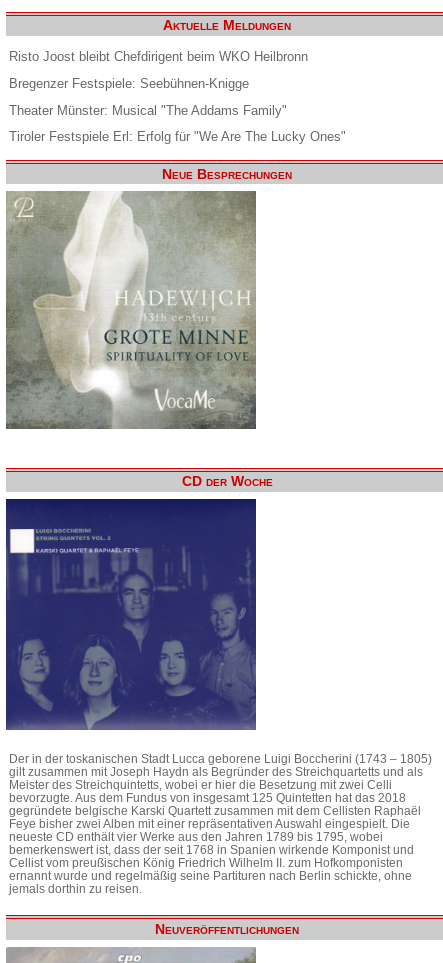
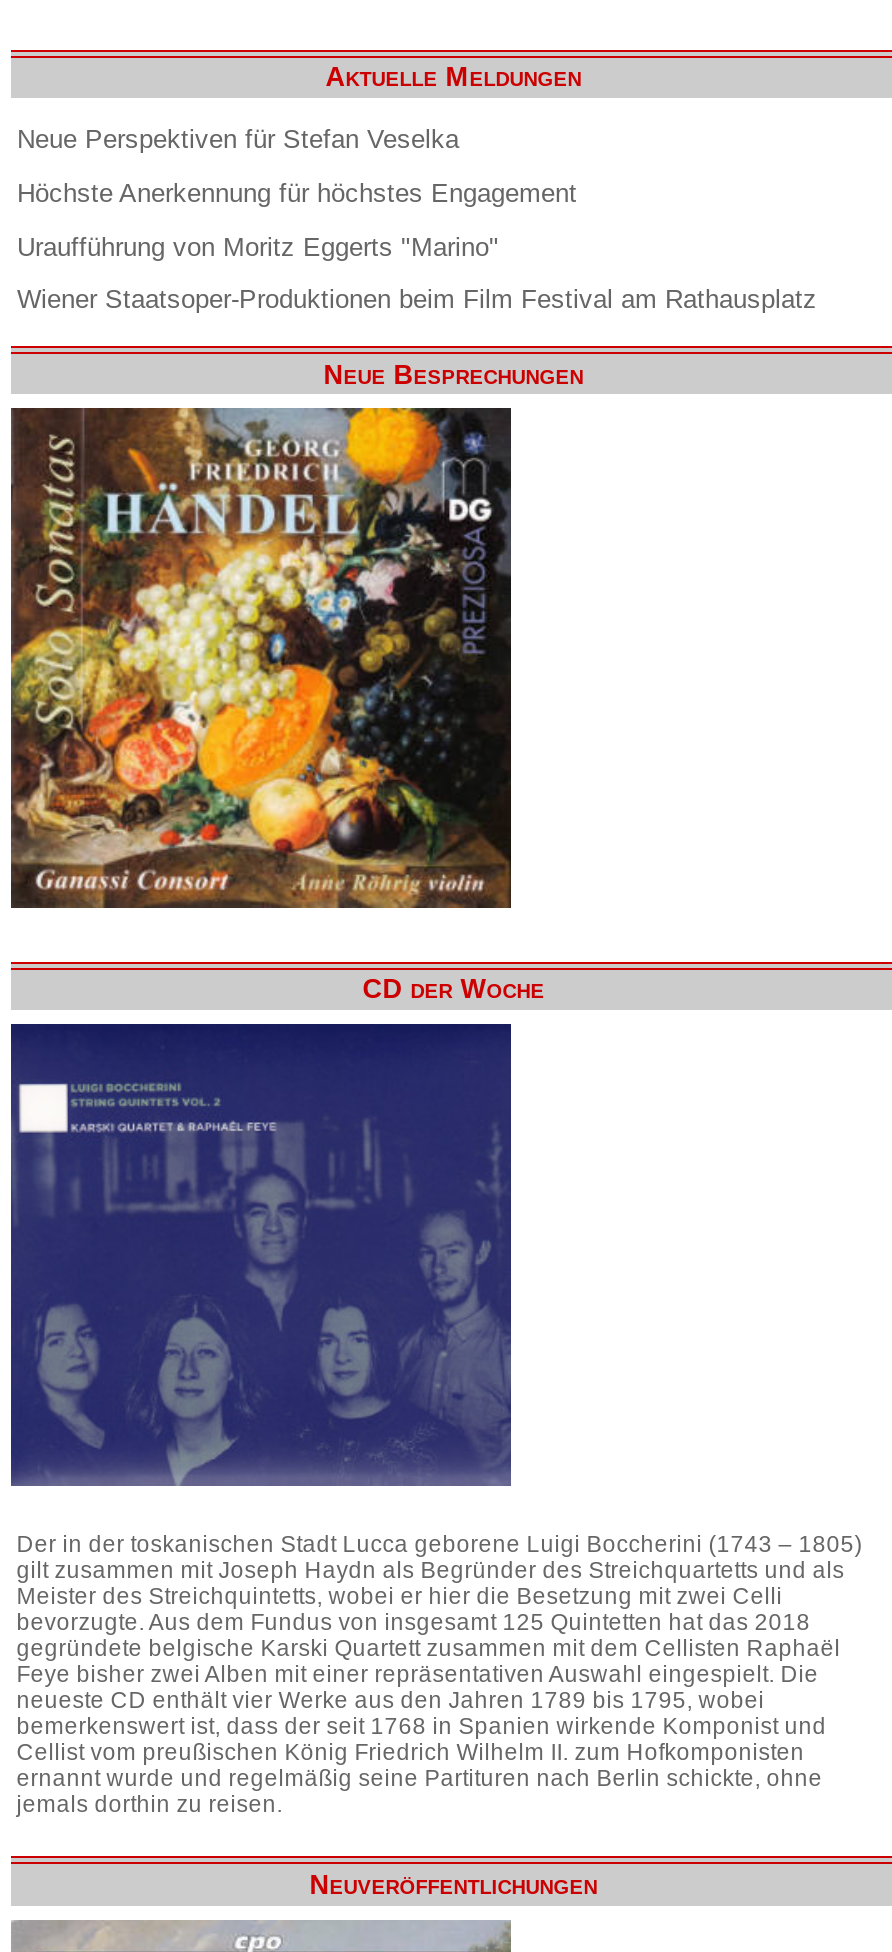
- Risto Joost bleibt Chefdirigent beim WKO Heilbronn
+ Neue Perspektiven für Stefan Veselka

- Bregenzer Festspiele: Seebühnen-Knigge
+ Höchste Anerkennung für höchstes Engagement

- Theater Münster: Musical "The Addams Family"
+ Uraufführung von Moritz Eggerts "Marino"

- Tiroler Festspiele Erl: Erfolg für "We Are The Lucky Ones"
+ Wiener Staatsoper-Produktionen beim Film Festival am Rathausplatz

- [image]
+ [image]
